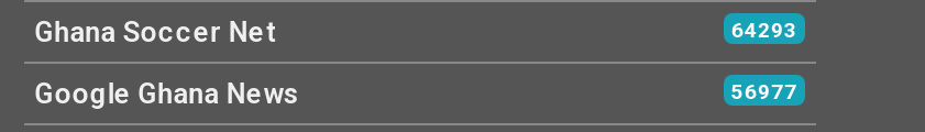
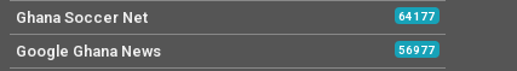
- 64293
+ 64177
